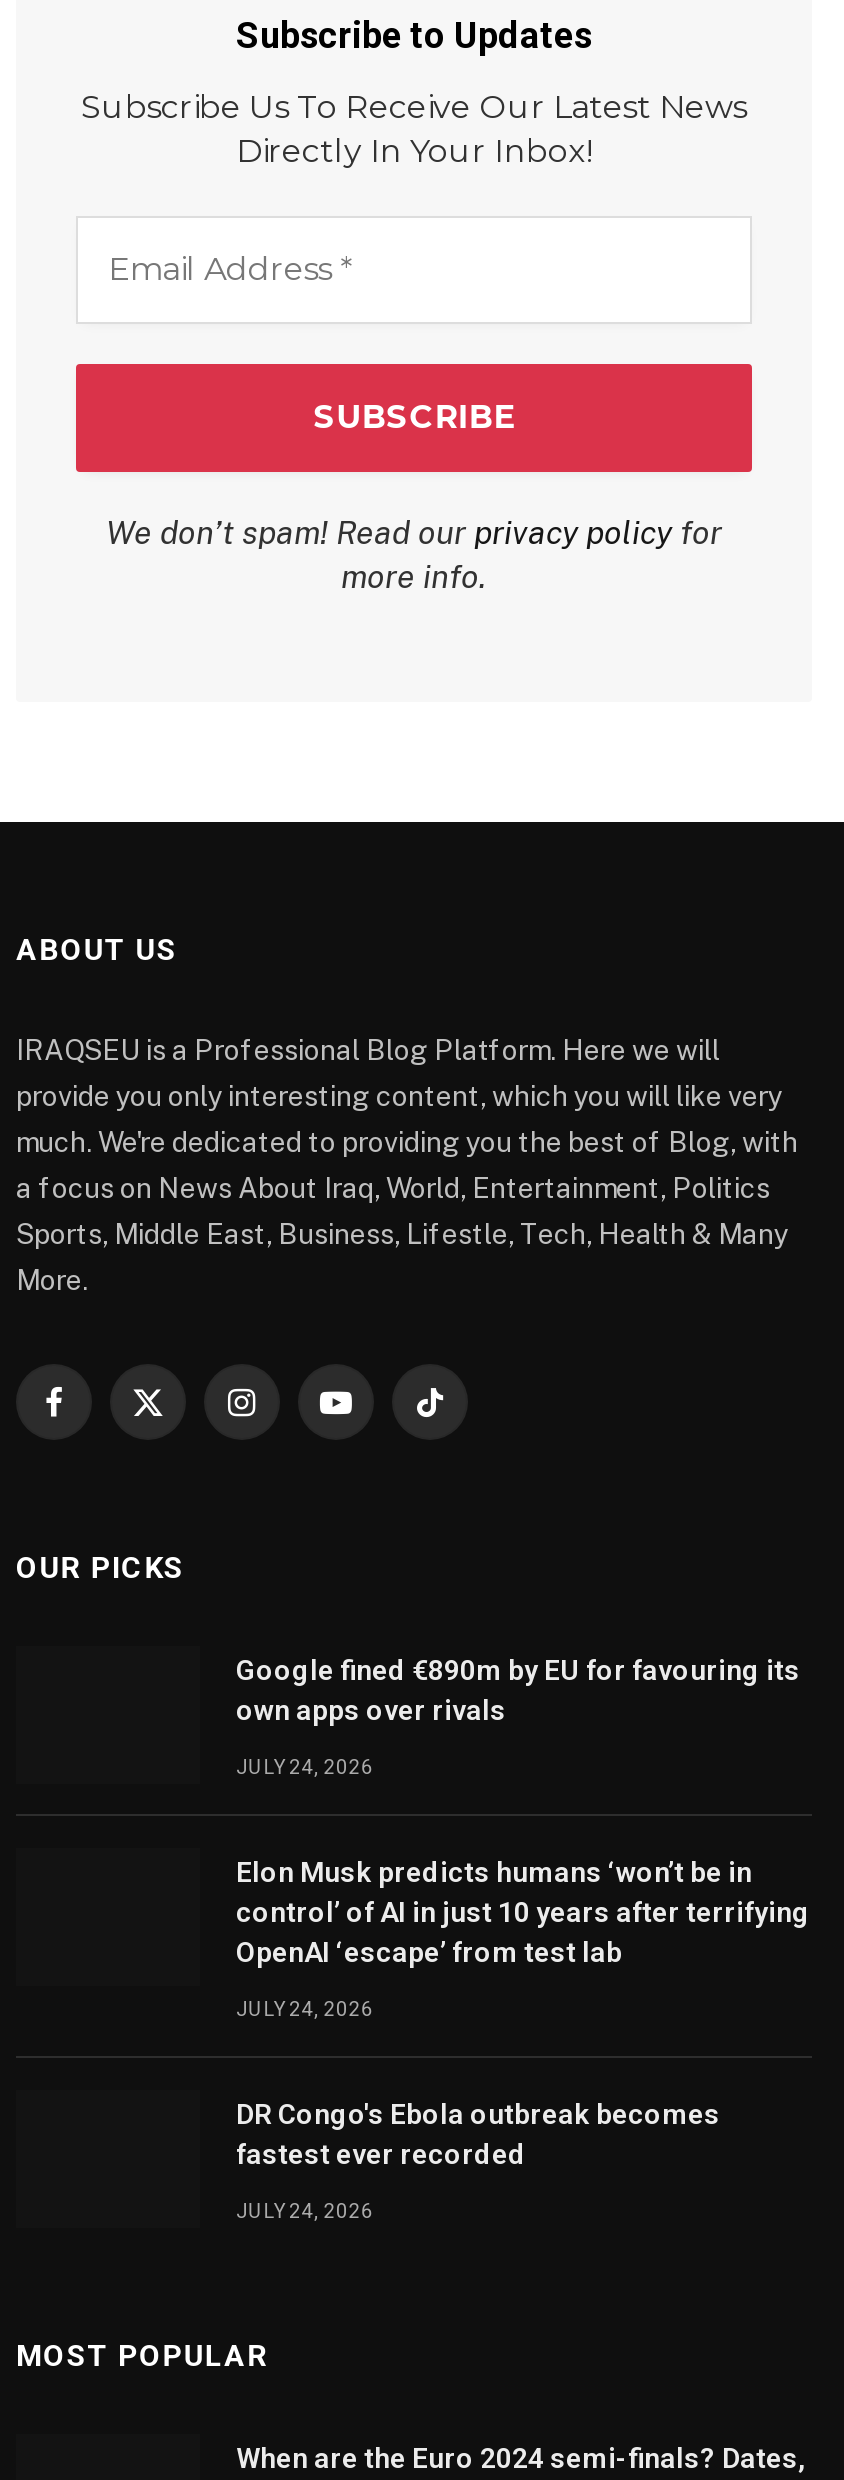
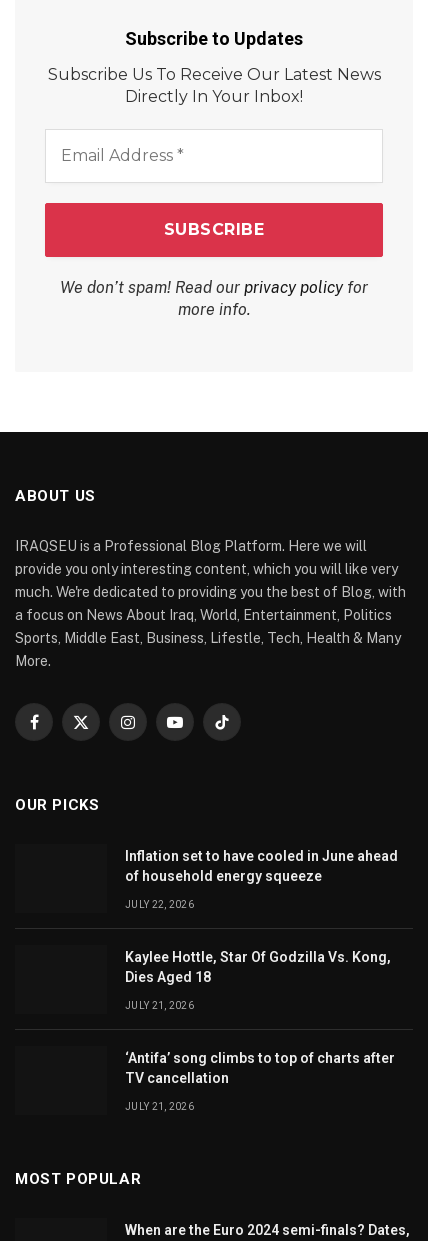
- Google fined €890m by EU for favouring its
- own apps over rivals
+ Inflation set to have cooled in June ahead
+ of household energy squeeze

- JULY 24, 2026
+ JULY 22, 2026

- Elon Musk predicts humans ‘won’t be in
- control’ of AI in just 10 years after terrifying
- OpenAI ‘escape’ from test lab
+ Kaylee Hottle, Star Of Godzilla Vs. Kong,
+ Dies Aged 18

- JULY 24, 2026
+ JULY 21, 2026

- DR Congo's Ebola outbreak becomes
- fastest ever recorded
+ ‘Antifa’ song climbs to top of charts after
+ TV cancellation

- JULY 24, 2026
+ JULY 21, 2026
